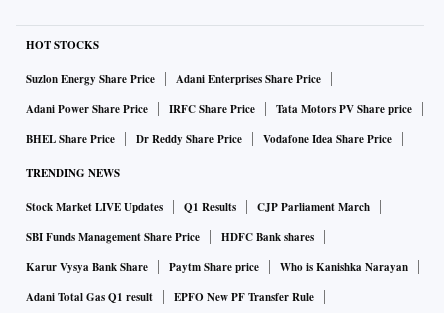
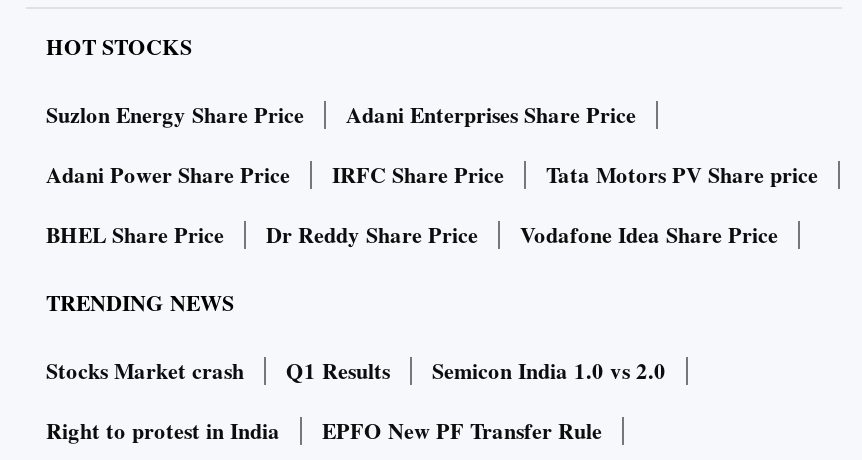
- Stock Market LIVE Updates
+ Stocks Market crash

- CJP Parliament March
- SBI Funds Management Share Price
- HDFC Bank shares
- Karur Vysya Bank Share
- Paytm Share price
- Who is Kanishka Narayan
- Adani Total Gas Q1 result
+ Semicon India 1.0 vs 2.0
+ Right to protest in India
